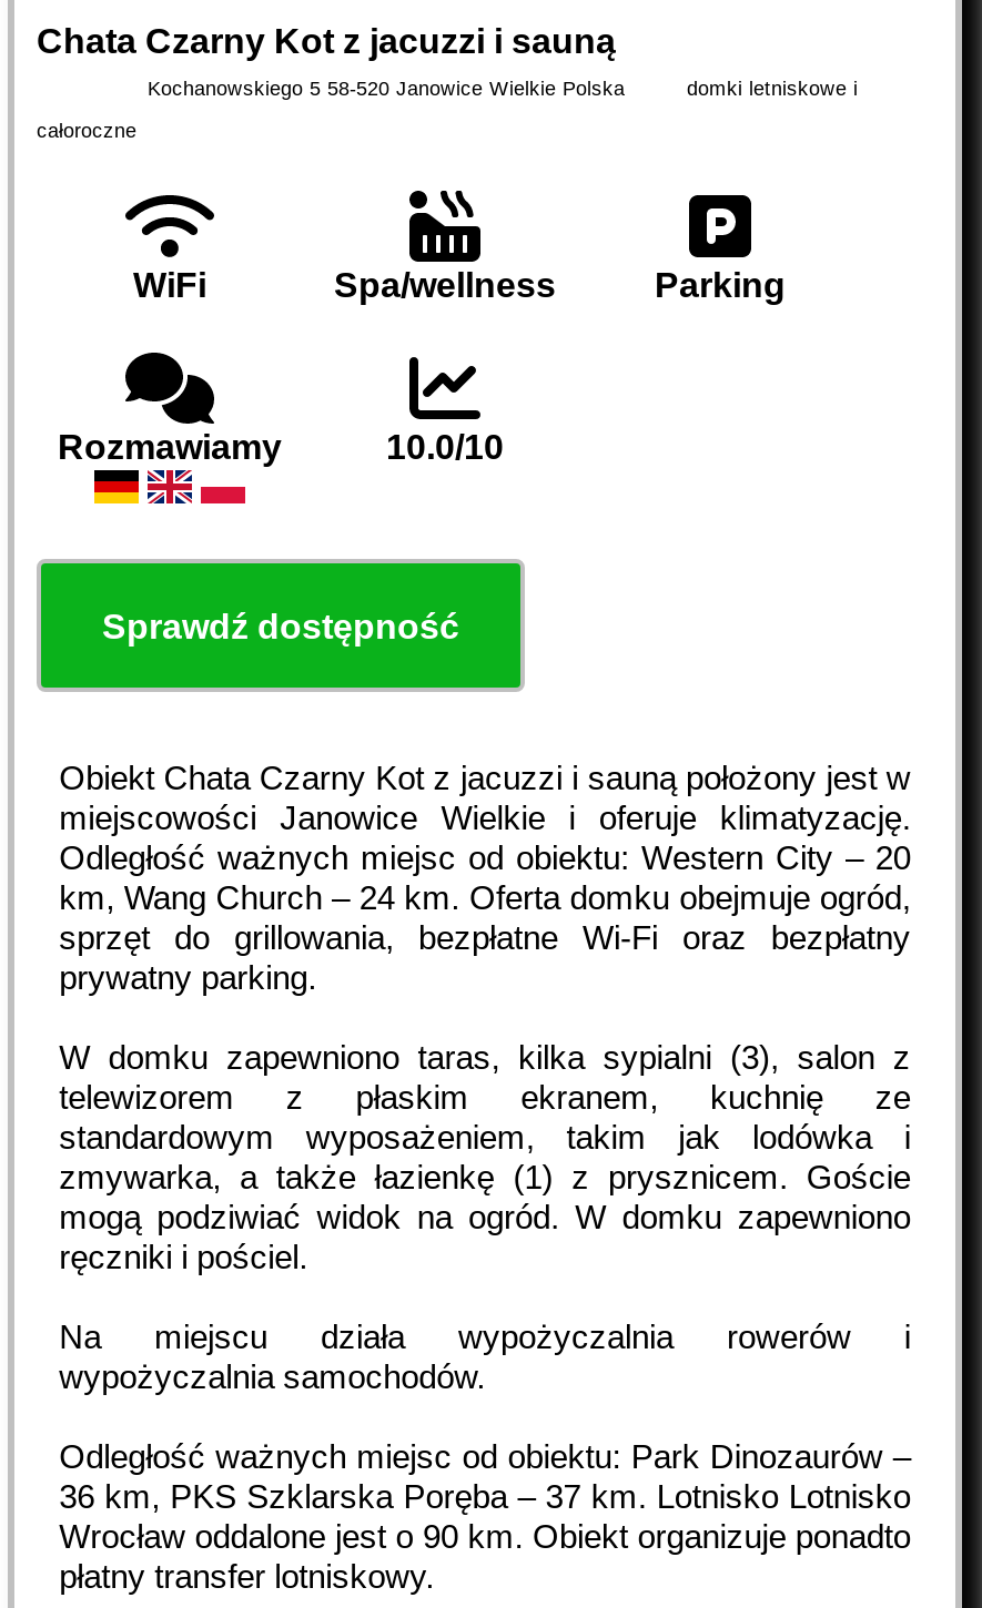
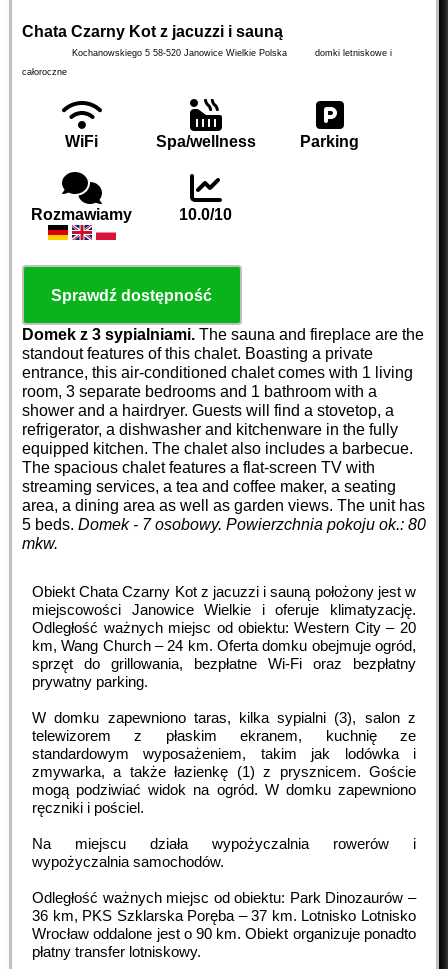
+ Domek z 3 sypialniami. The sauna and fireplace are the
+ standout features of this chalet. Boasting a private
+ entrance, this air-conditioned chalet comes with 1 living
+ room, 3 separate bedrooms and 1 bathroom with a
+ shower and a hairdryer. Guests will find a stovetop, a
+ refrigerator, a dishwasher and kitchenware in the fully
+ equipped kitchen. The chalet also includes a barbecue.
+ The spacious chalet features a flat-screen TV with
+ streaming services, a tea and coffee maker, a seating
+ area, a dining area as well as garden views. The unit has
+ 5 beds. Domek - 7 osobowy. Powierzchnia pokoju ok.: 80
+ mkw.
